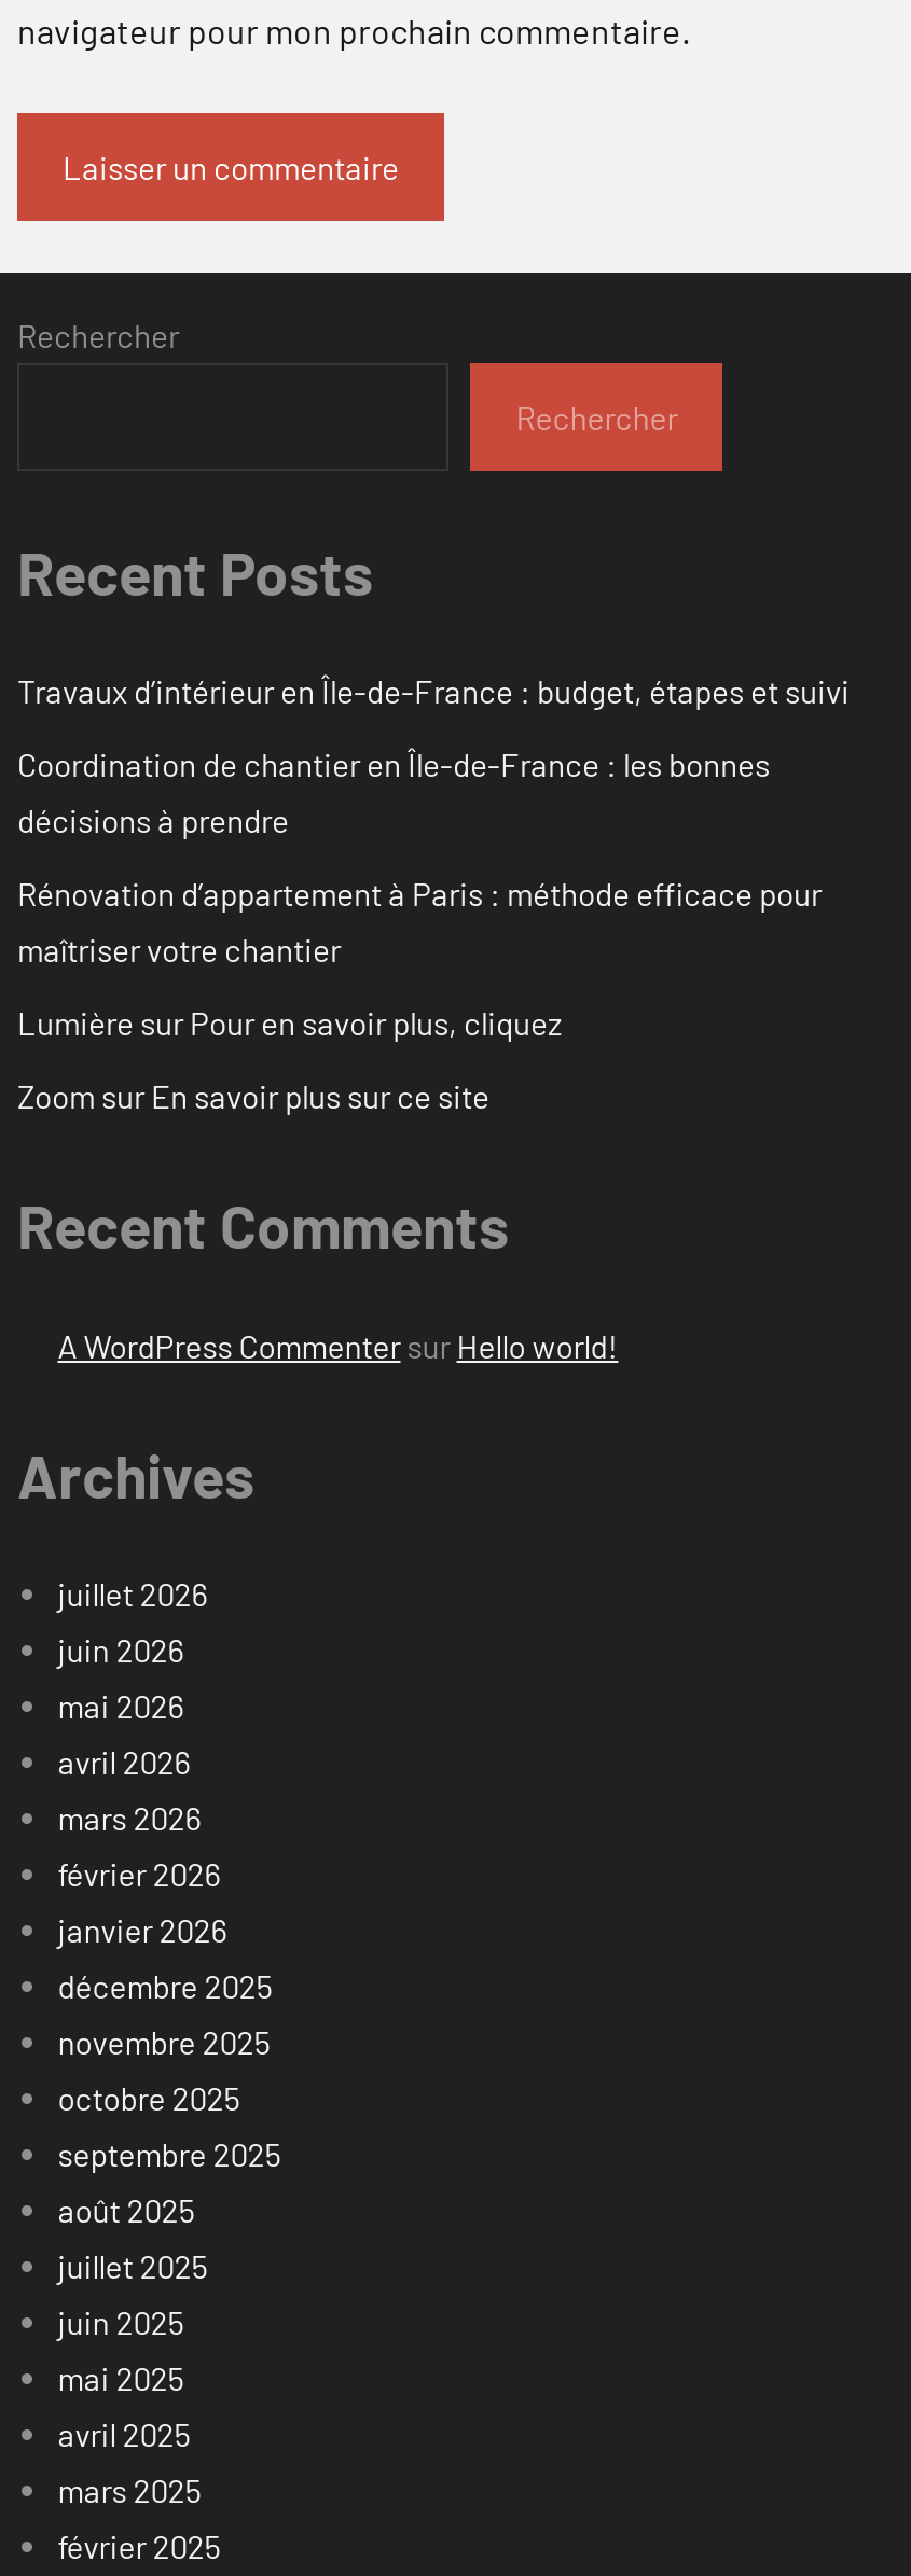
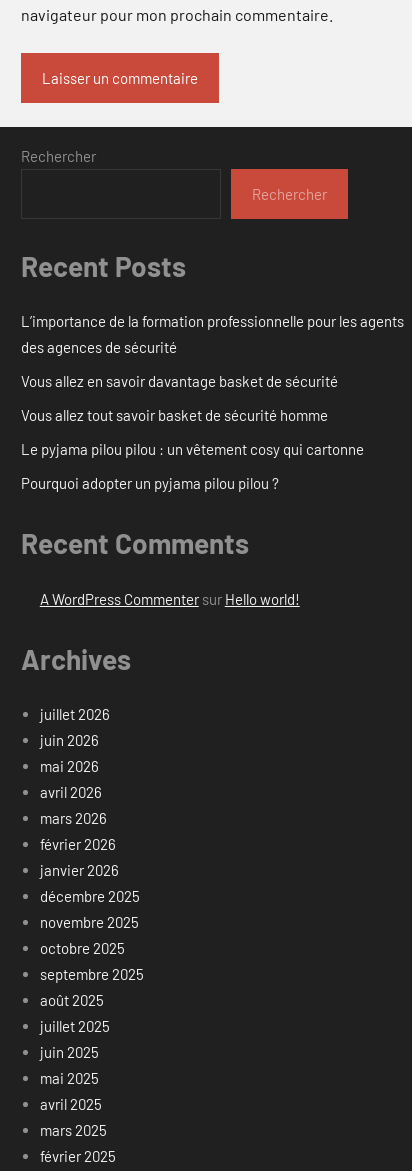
- Travaux d’intérieur en Île-de-France : budget, étapes et suivi
+ L’importance de la formation professionnelle pour les agents
+ des agences de sécurité

- Coordination de chantier en Île-de-France : les bonnes
- décisions à prendre
+ Vous allez en savoir davantage basket de sécurité

- Rénovation d’appartement à Paris : méthode efficace pour
- maîtriser votre chantier
+ Vous allez tout savoir basket de sécurité homme

- Lumière sur Pour en savoir plus, cliquez
+ Le pyjama pilou pilou : un vêtement cosy qui cartonne

- Zoom sur En savoir plus sur ce site
+ Pourquoi adopter un pyjama pilou pilou ?
